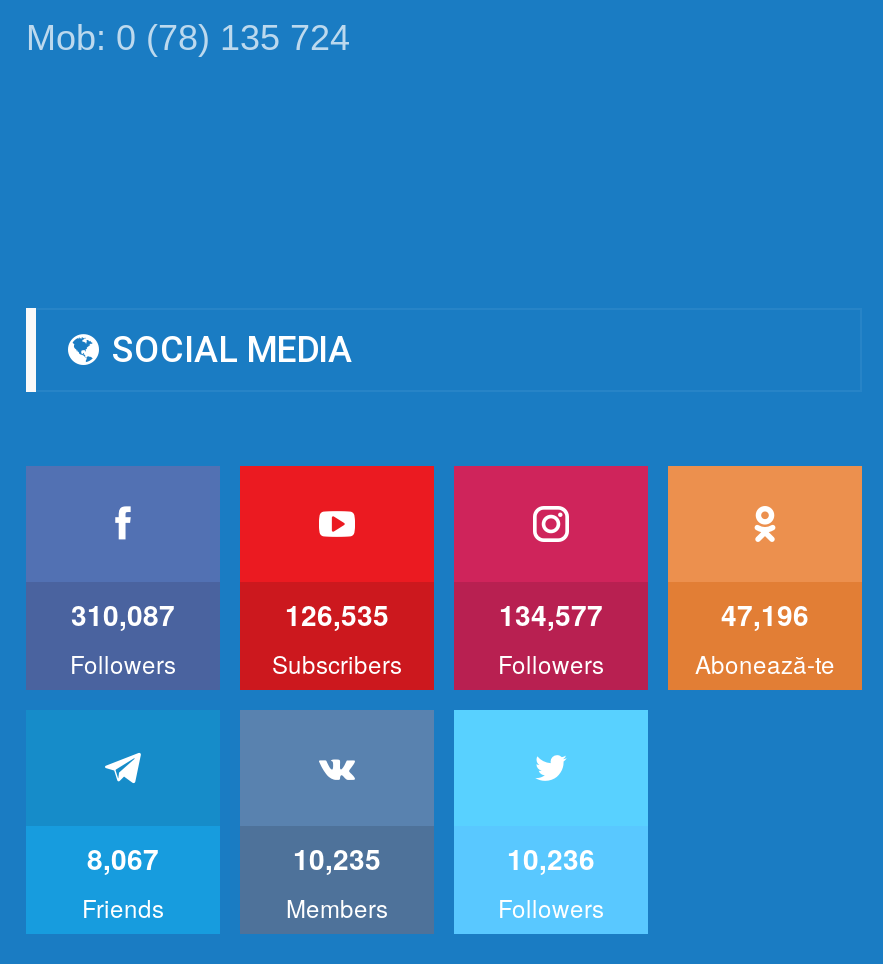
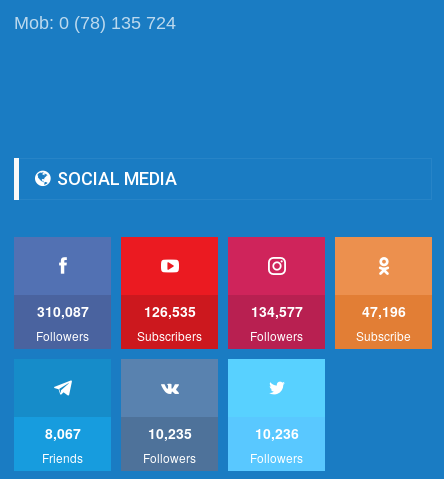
- Abonează-te
+ Subscribe

- Members
+ Followers
